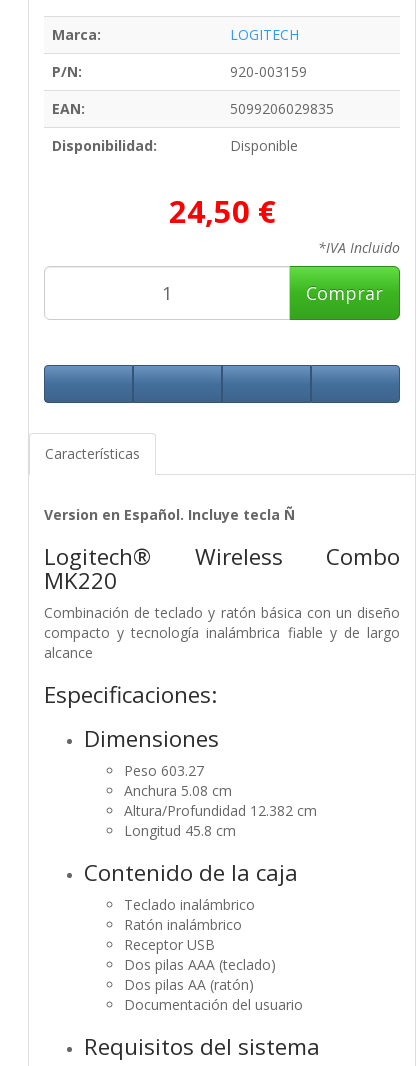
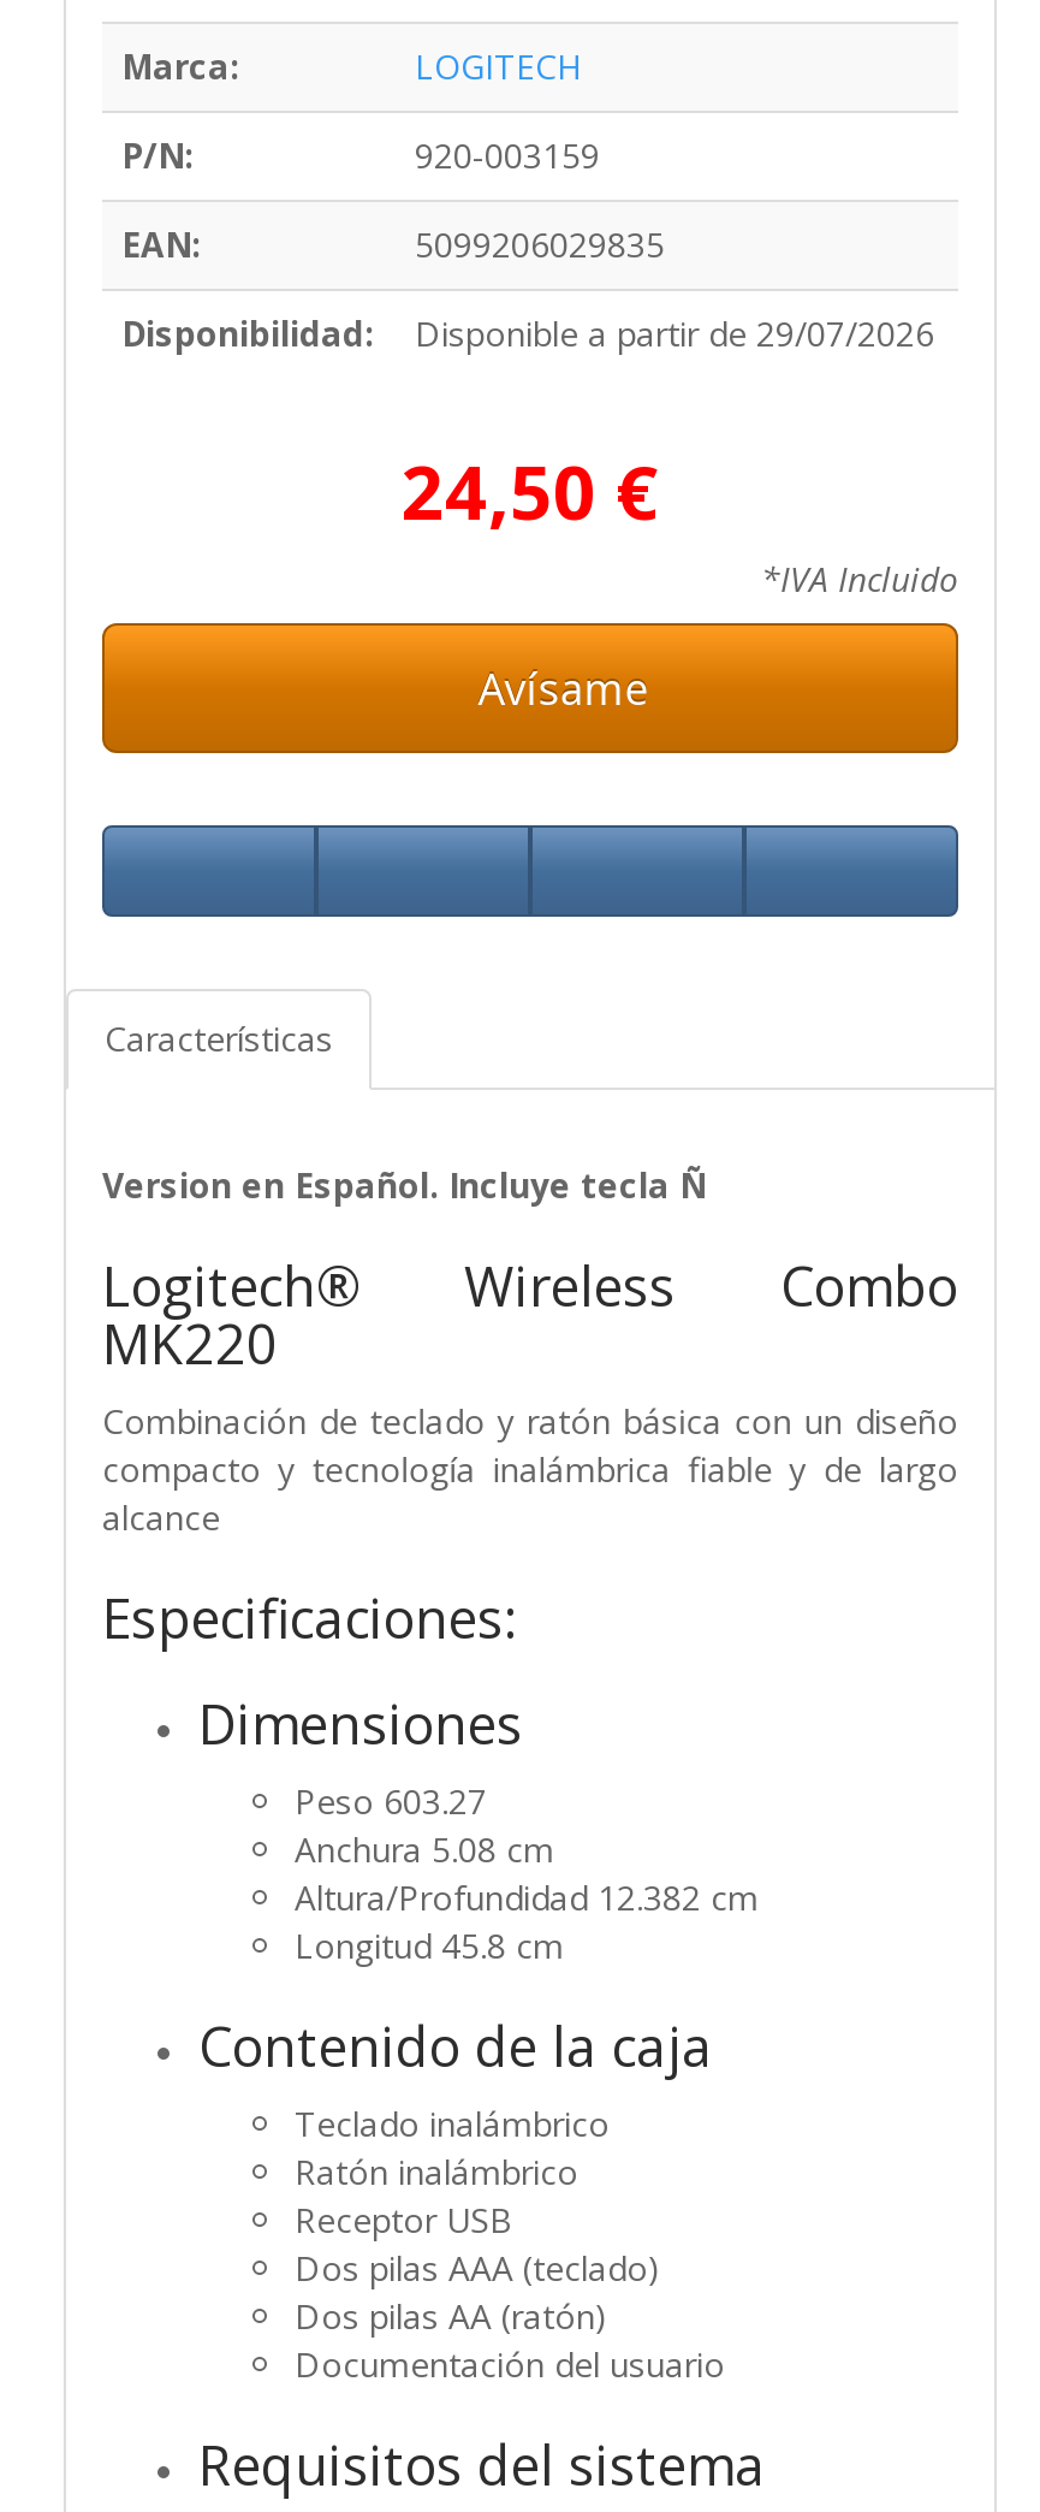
- Disponible
+ Disponible a partir de 29/07/2026

- Comprar
+ Avísame
